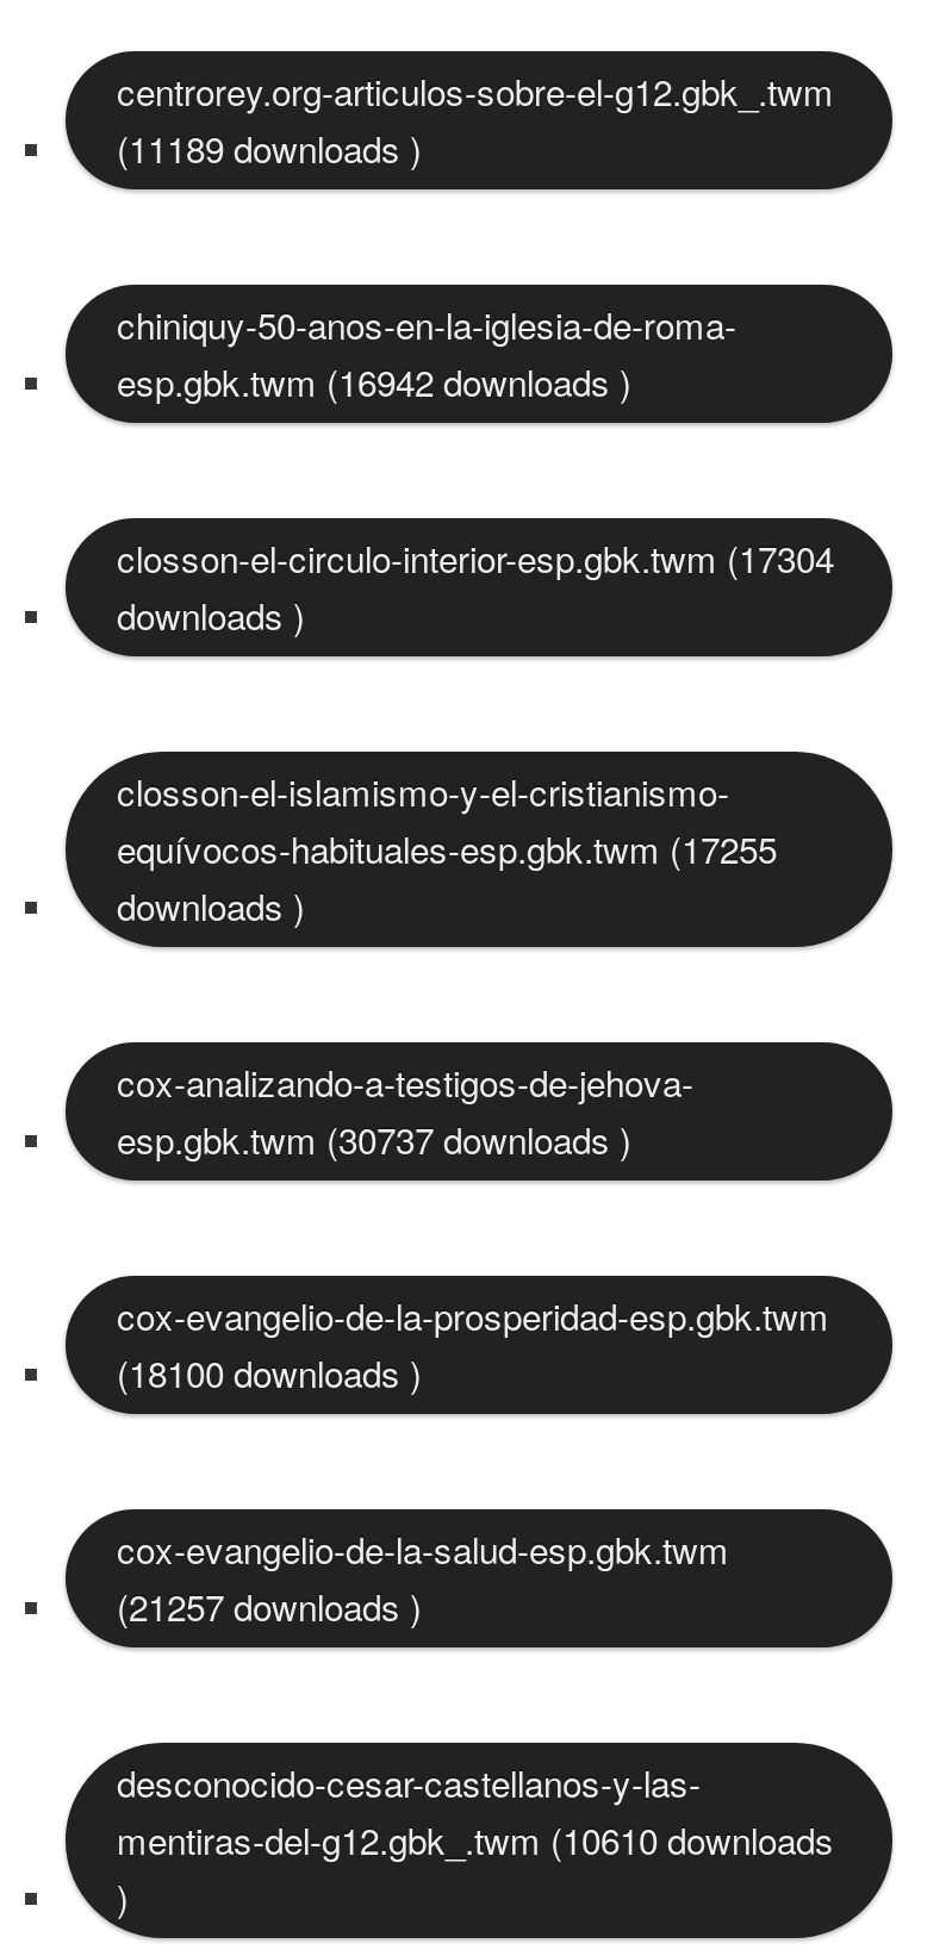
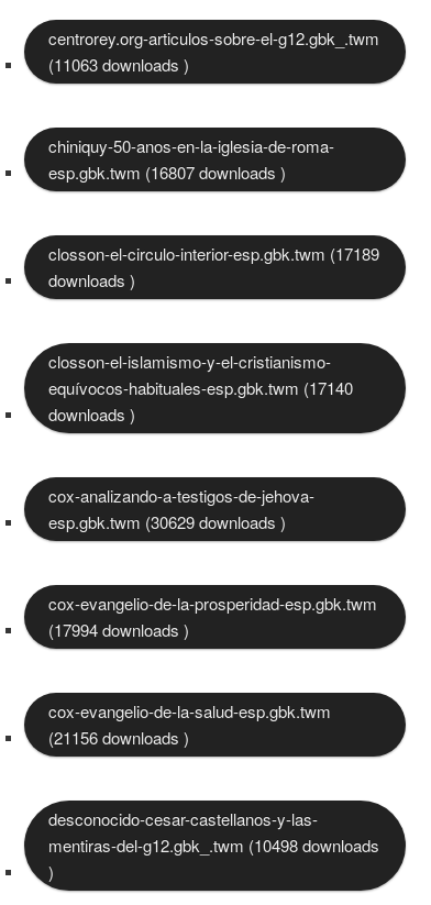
- (11189 downloads )
+ (11063 downloads )

- esp.gbk.twm (16942 downloads )
+ esp.gbk.twm (16807 downloads )

- closson-el-circulo-interior-esp.gbk.twm (17304
+ closson-el-circulo-interior-esp.gbk.twm (17189

- equívocos-habituales-esp.gbk.twm (17255
+ equívocos-habituales-esp.gbk.twm (17140

- esp.gbk.twm (30737 downloads )
+ esp.gbk.twm (30629 downloads )

- (18100 downloads )
+ (17994 downloads )

- (21257 downloads )
+ (21156 downloads )

- mentiras-del-g12.gbk_.twm (10610 downloads
+ mentiras-del-g12.gbk_.twm (10498 downloads
